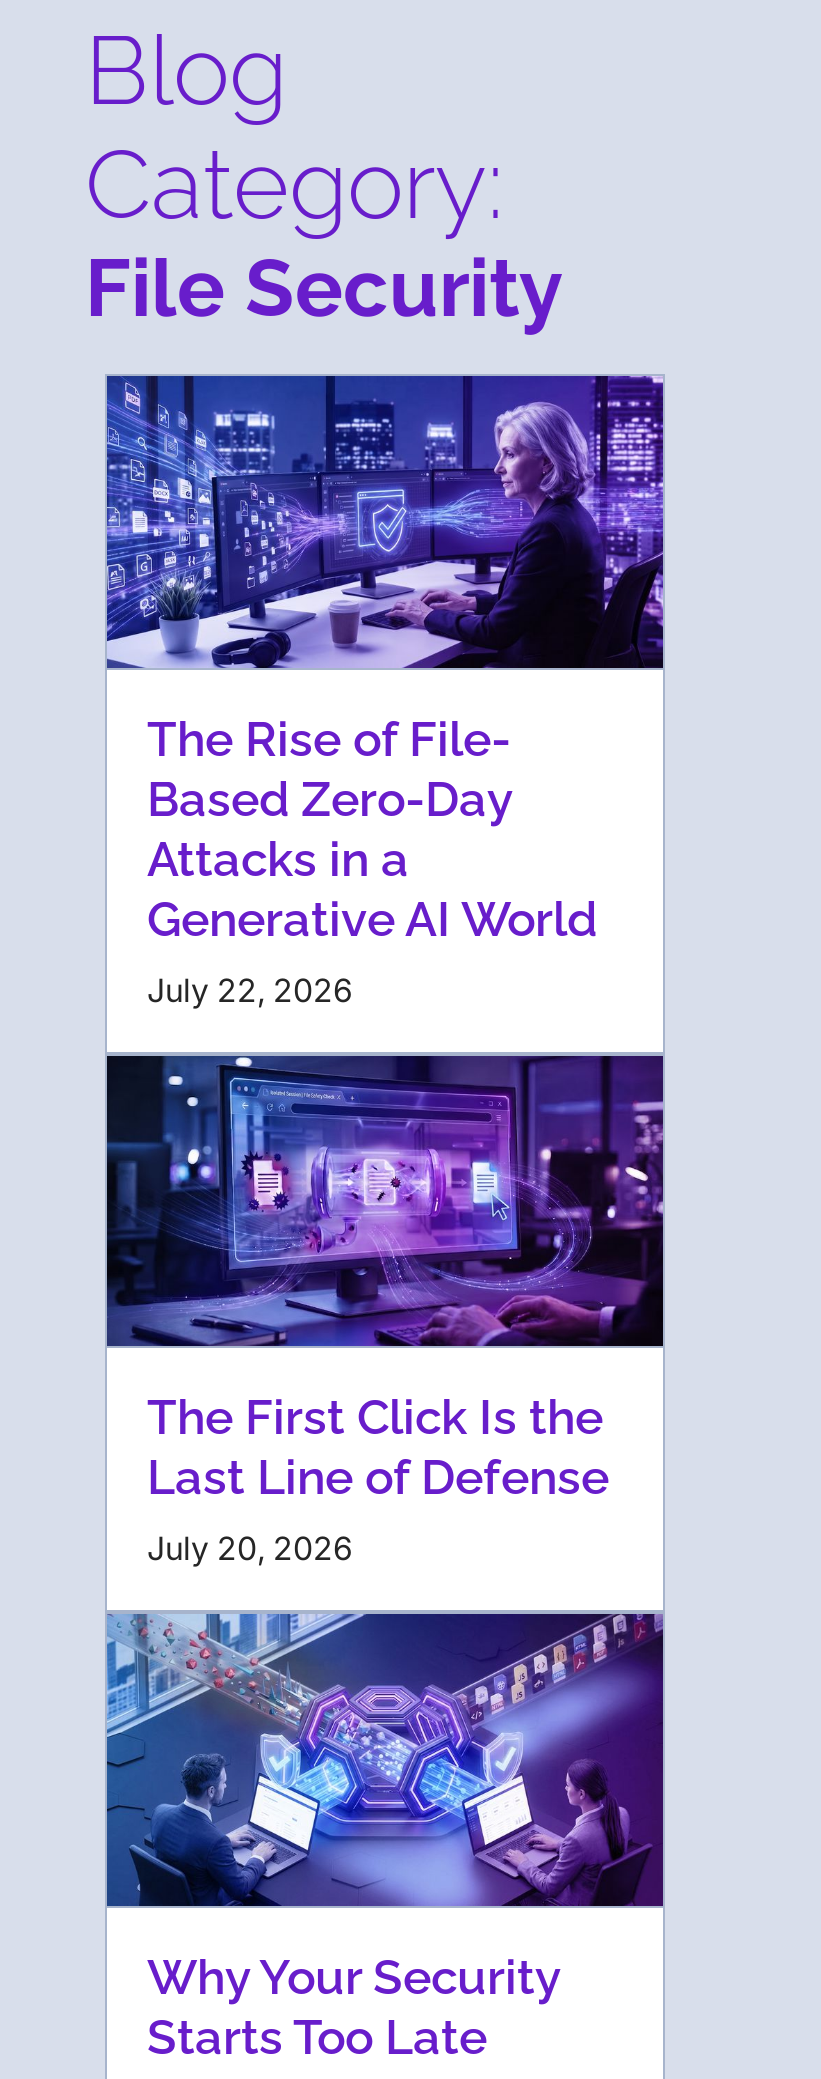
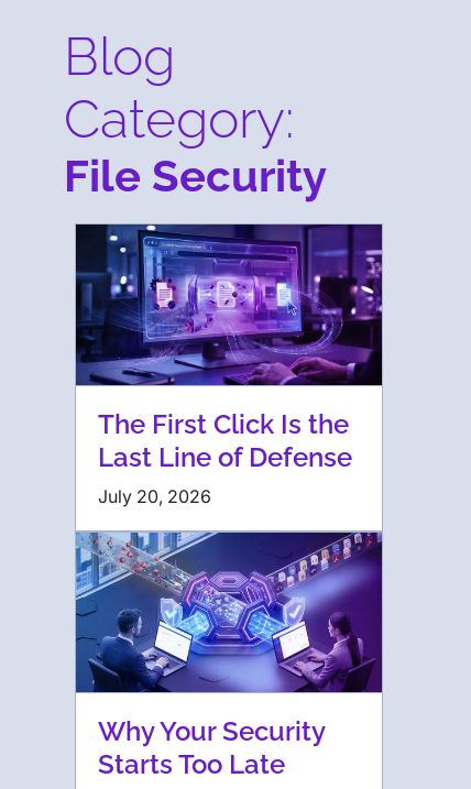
- [image]
- The Rise of File-
- Based Zero-Day
- Attacks in a
- Generative AI World
- July 22, 2026
